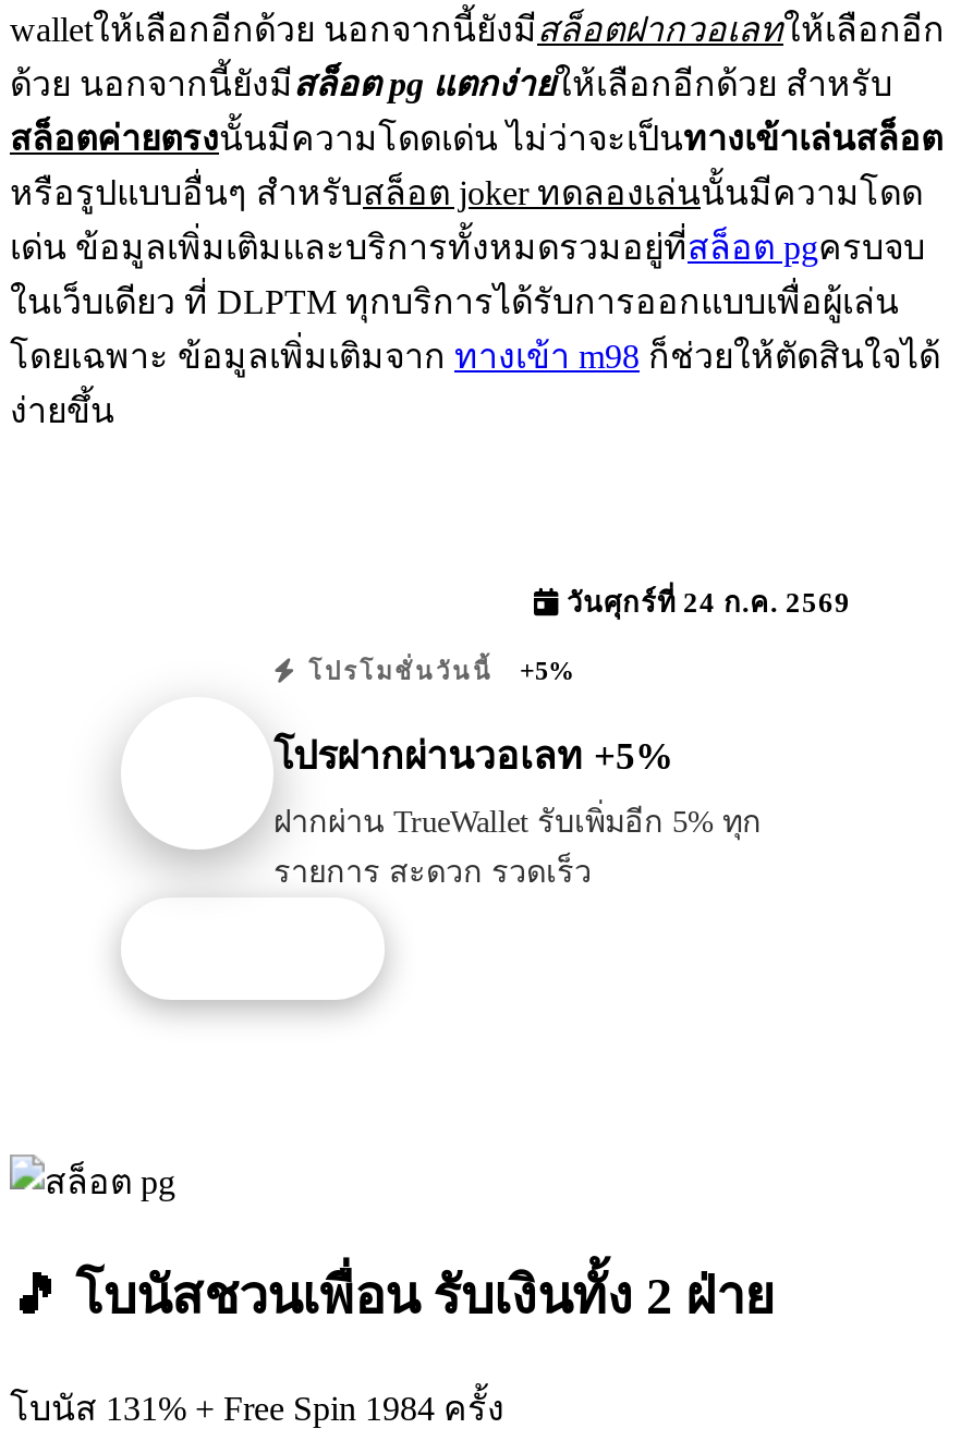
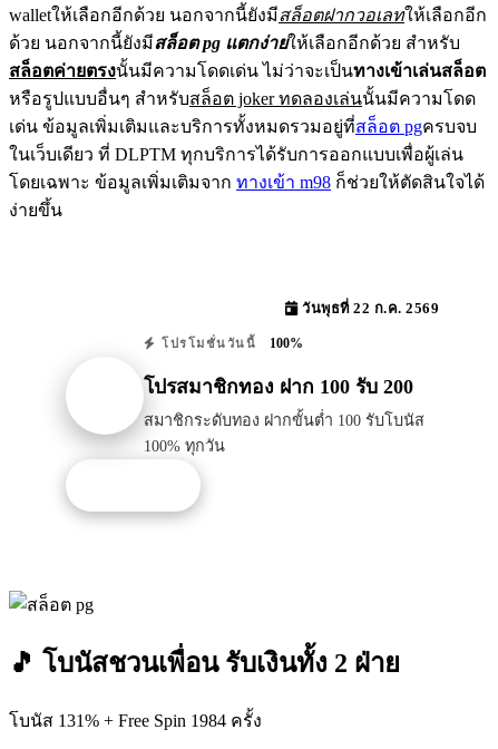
- วันศุกร์ที่ 24 ก.ค. 2569
+ วันพุธที่ 22 ก.ค. 2569

- โปรโมชั่นวันนี้ +5%
+ โปรโมชั่นวันนี้ 100%

- โปรฝากผ่านวอเลท +5%
+ โปรสมาชิกทอง ฝาก 100 รับ 200

- ฝากผ่าน TrueWallet รับเพิ่มอีก 5% ทุก
- รายการ สะดวก รวดเร็ว
+ สมาชิกระดับทอง ฝากขั้นต่ำ 100 รับโบนัส
+ 100% ทุกวัน
